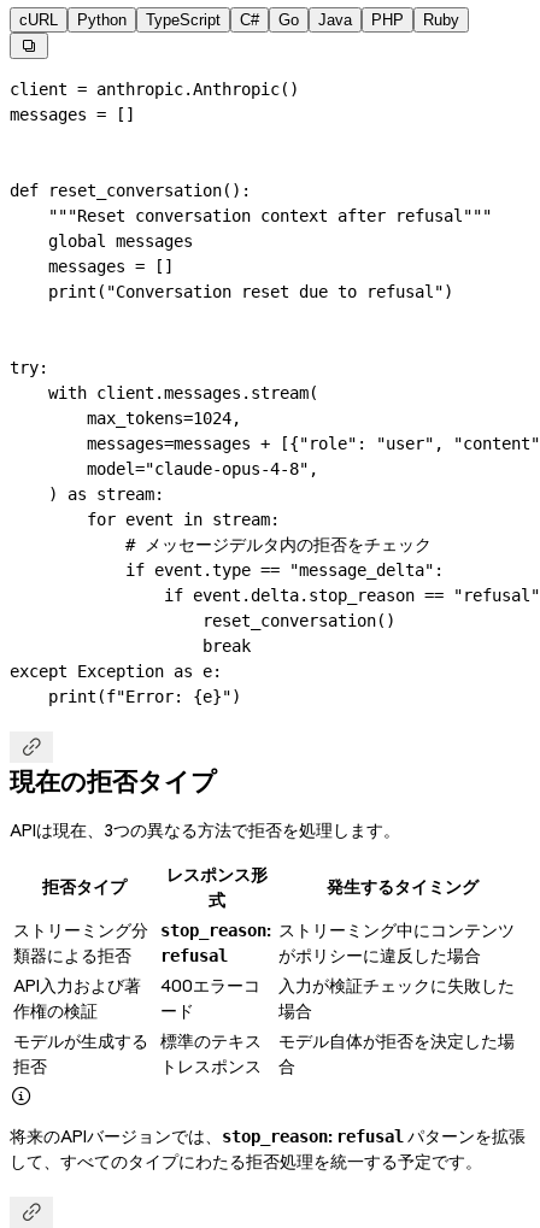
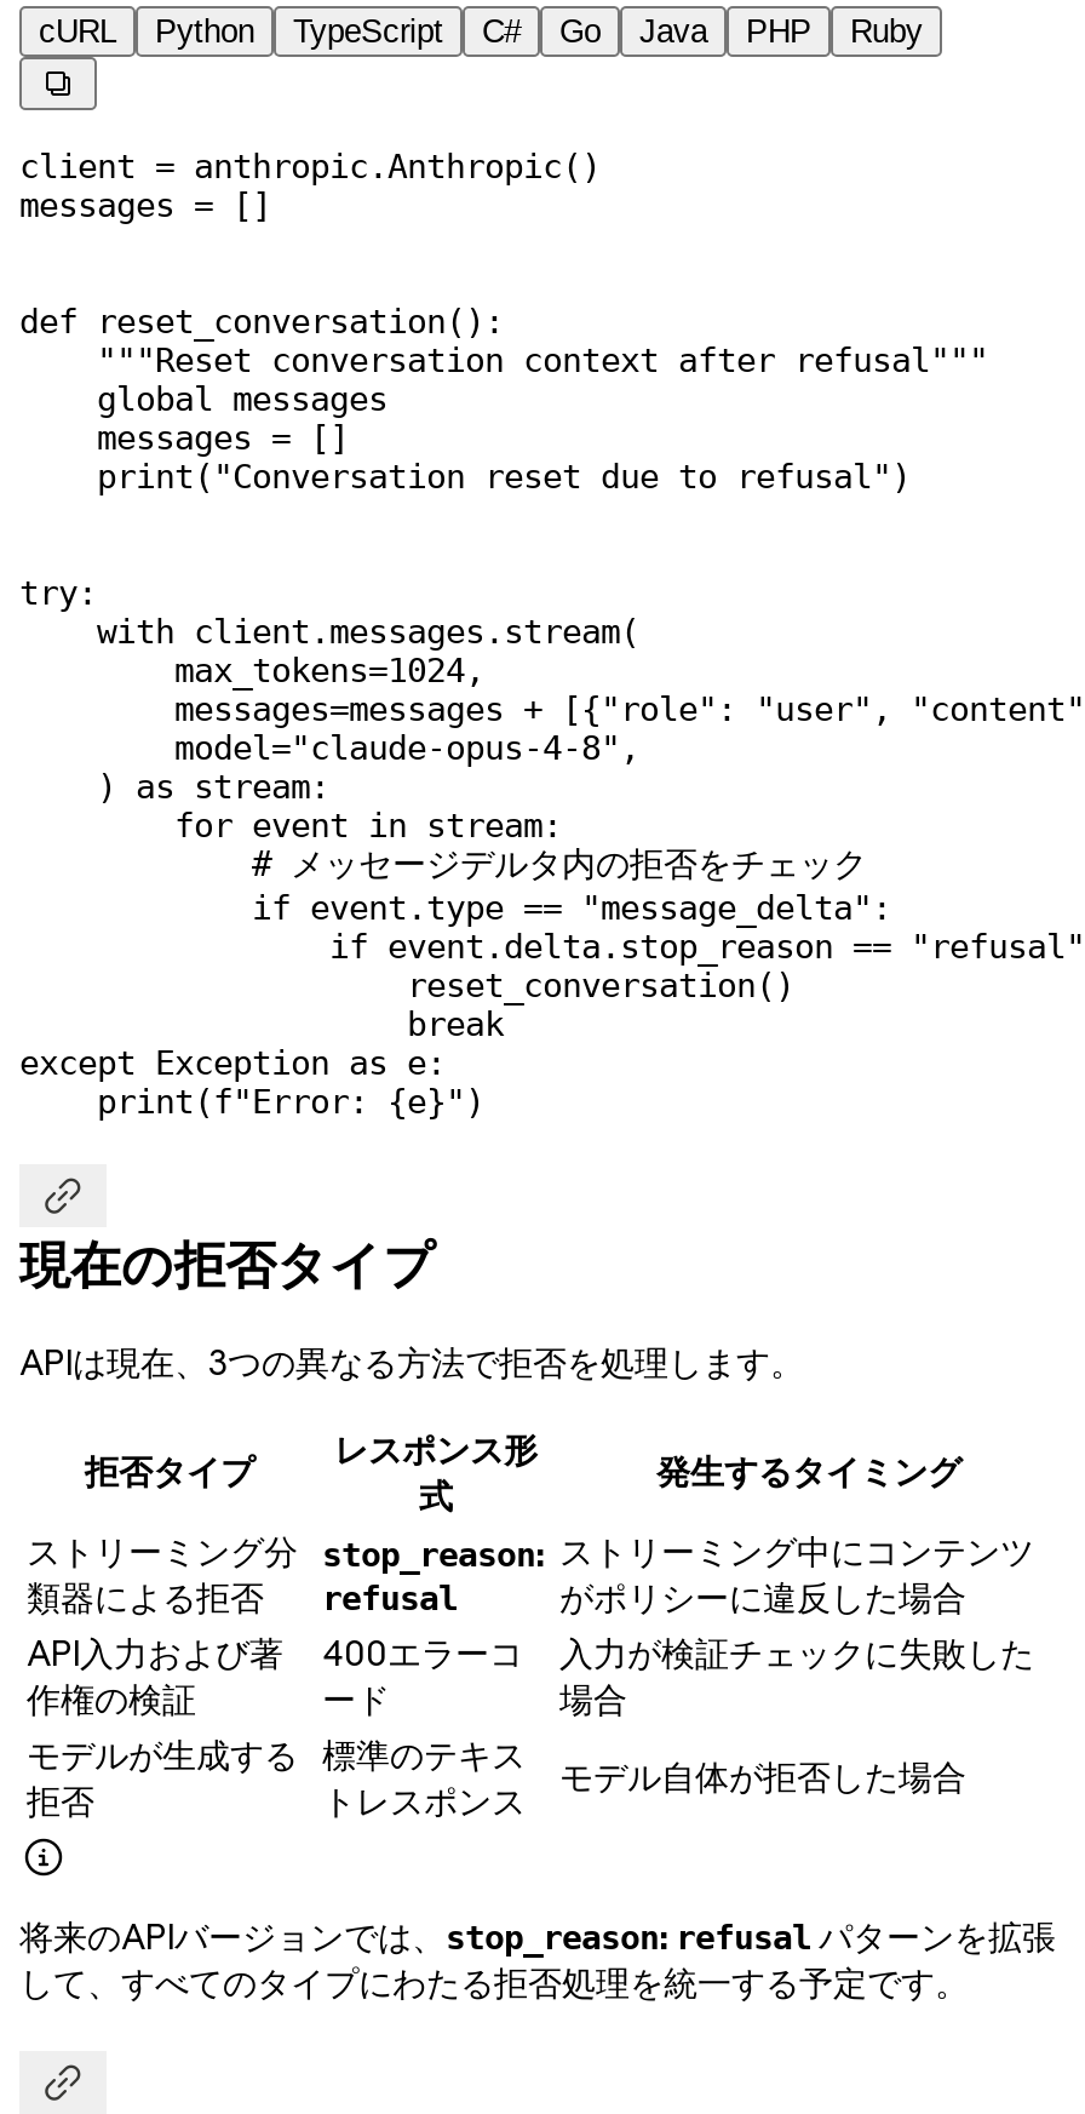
- モデル自体が拒否を決定した場
- 合
+ モデル自体が拒否した場合
